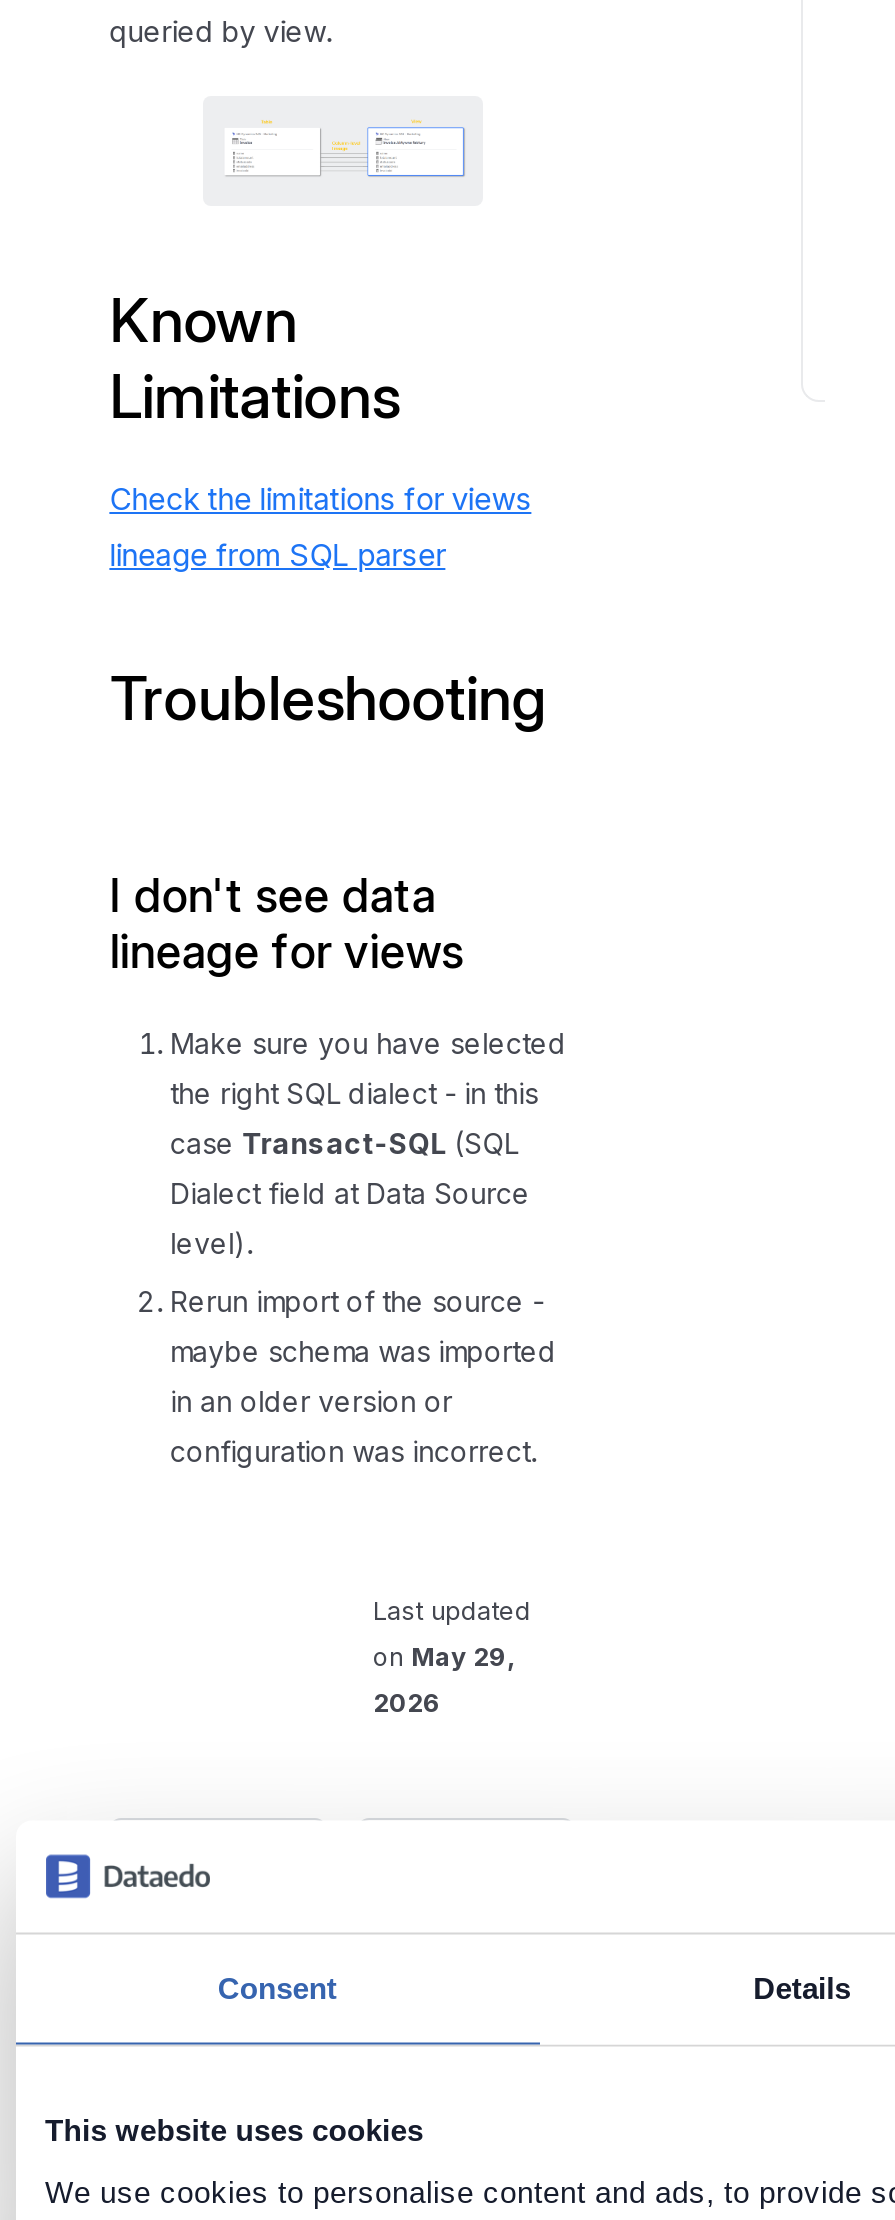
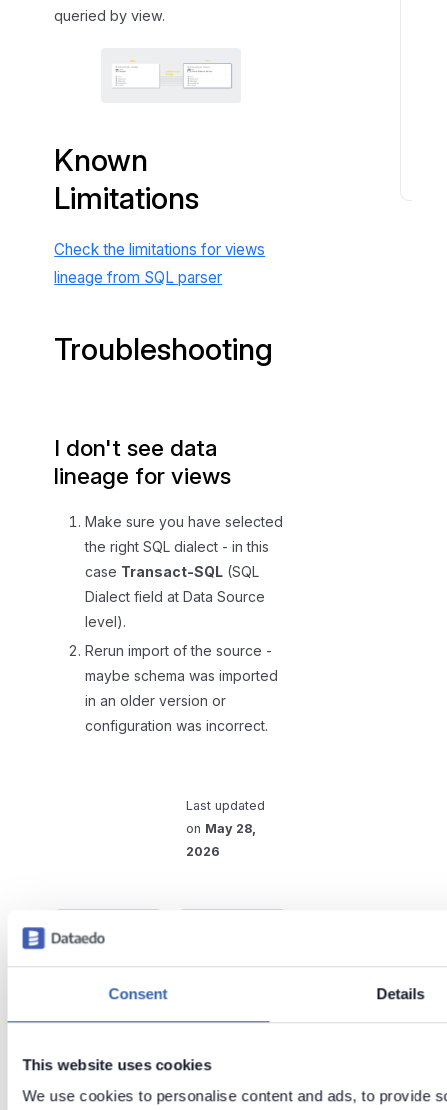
- on May 29,
+ on May 28,
